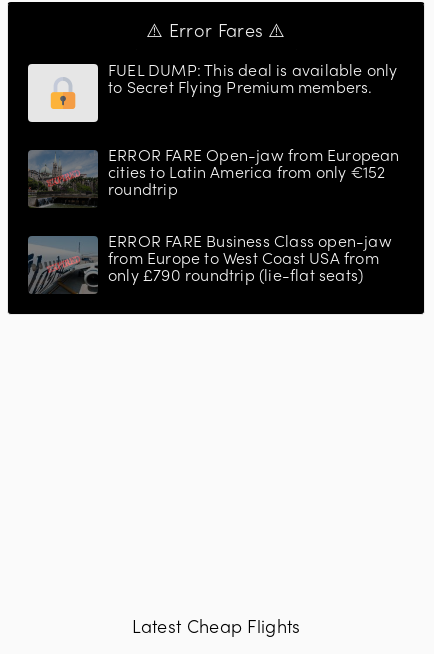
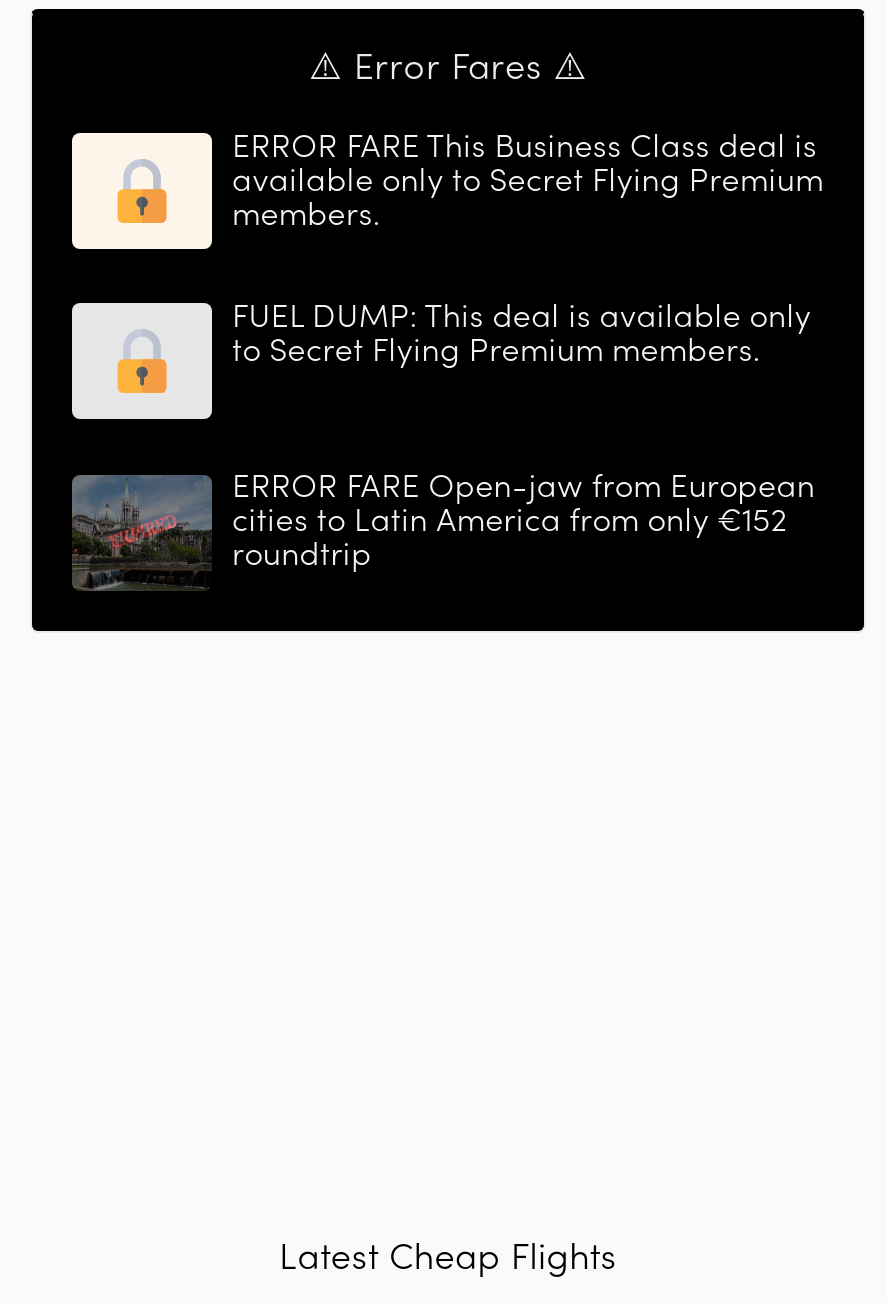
+ ERROR FARE This Business Class deal is
+ available only to Secret Flying Premium
+ members.

moved down: [image] | FUEL DUMP: This deal is available only | to Secret Flying Premium members. | ERROR FARE Open-jaw from European | cities to Latin America from only €152 | roundtrip

- [image]
- ERROR FARE Business Class open-jaw
- from Europe to West Coast USA from
- only £790 roundtrip (lie-flat seats)
